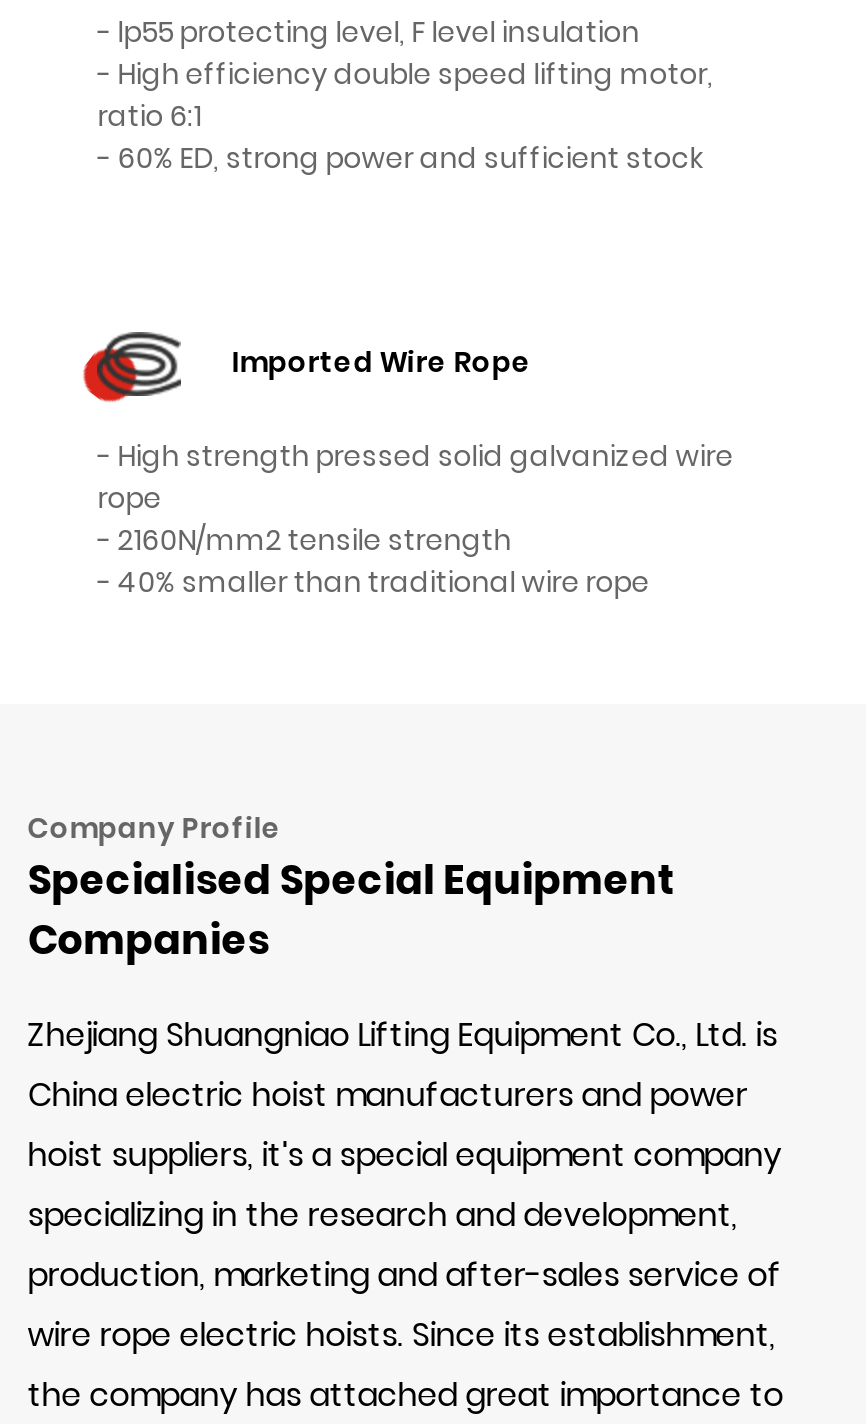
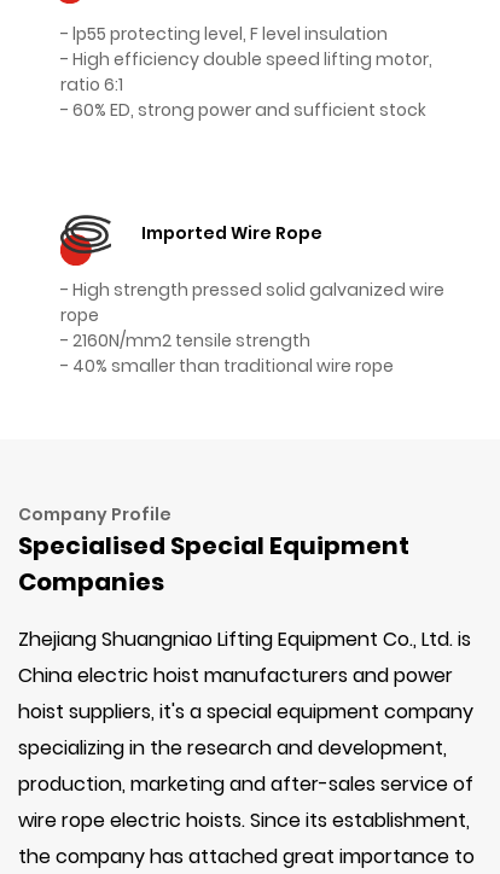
- [image]
+ [image]
